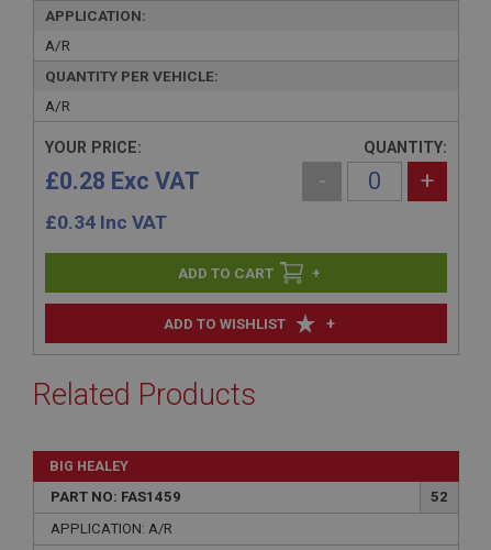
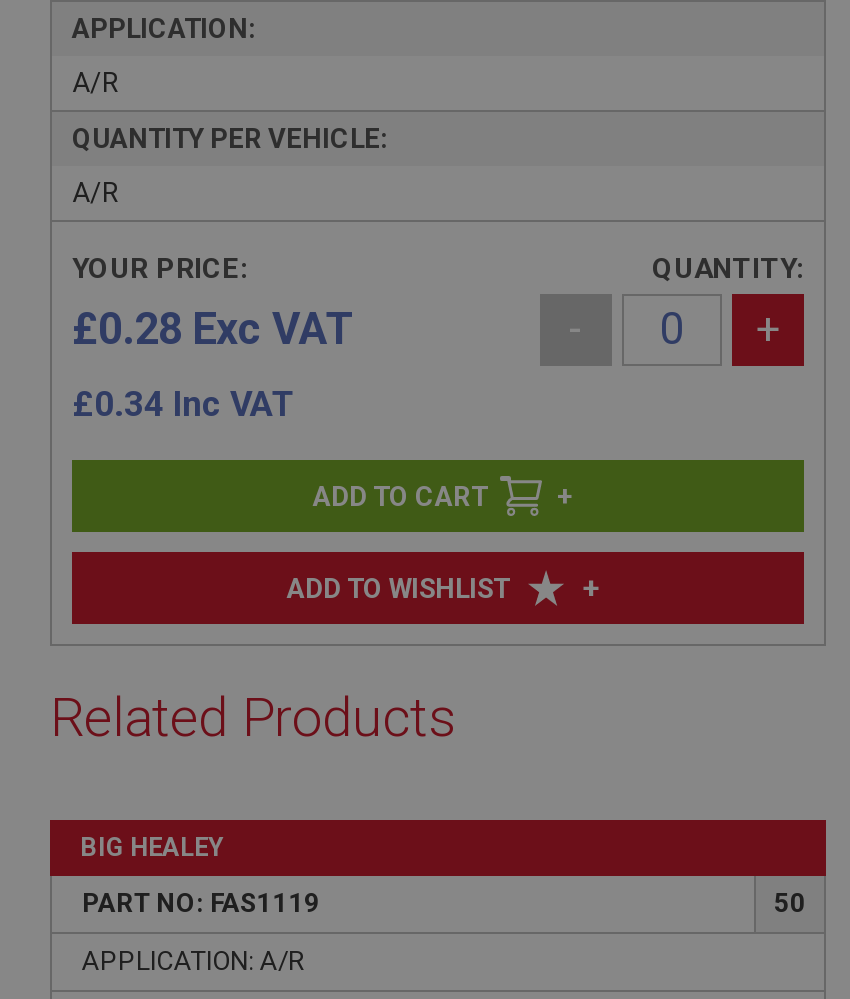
- PART NO: FAS1459
+ PART NO: FAS1119

- 52
+ 50
